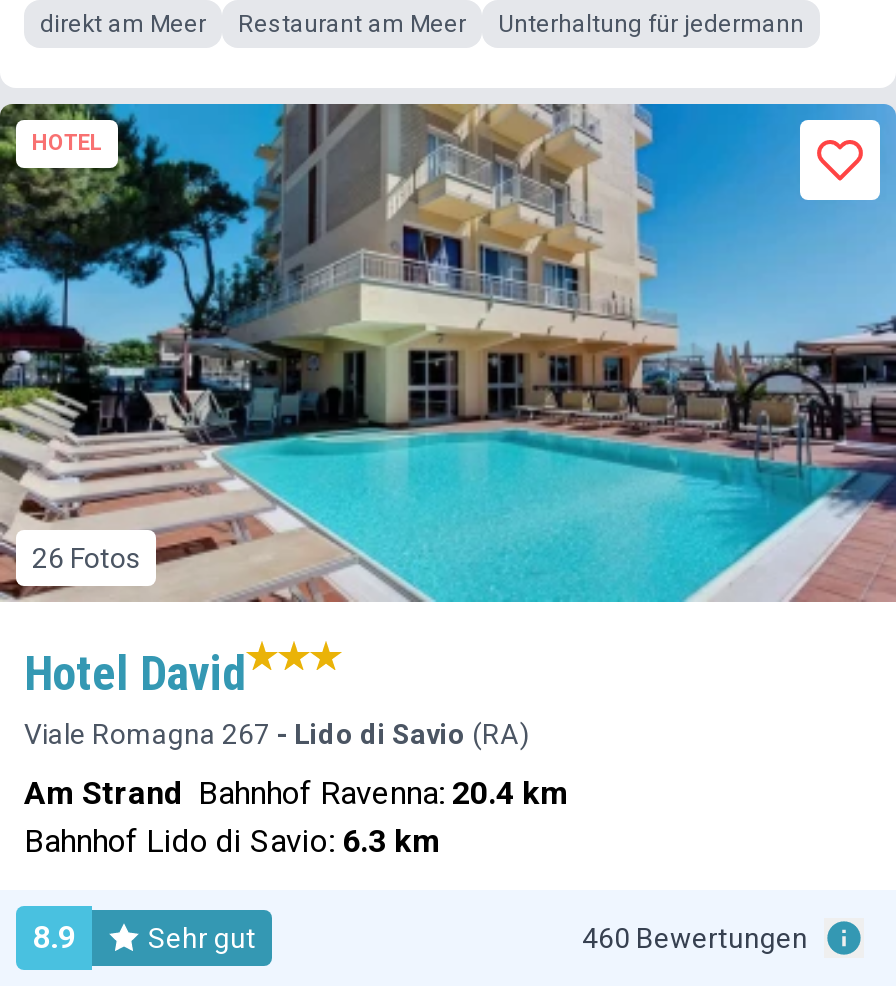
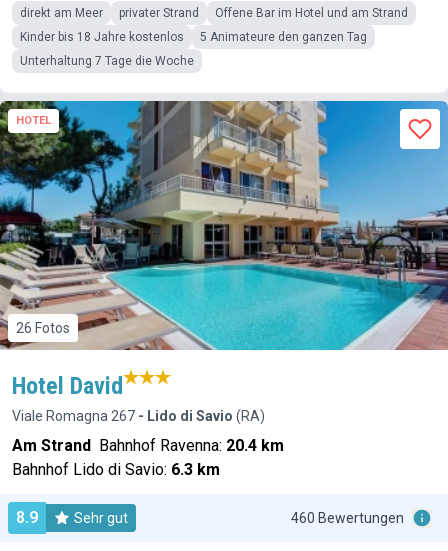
- Restaurant am Meer
- Unterhaltung für jedermann
+ privater Strand
+ Offene Bar im Hotel und am Strand
+ Kinder bis 18 Jahre kostenlos
+ 5 Animateure den ganzen Tag
+ Unterhaltung 7 Tage die Woche
